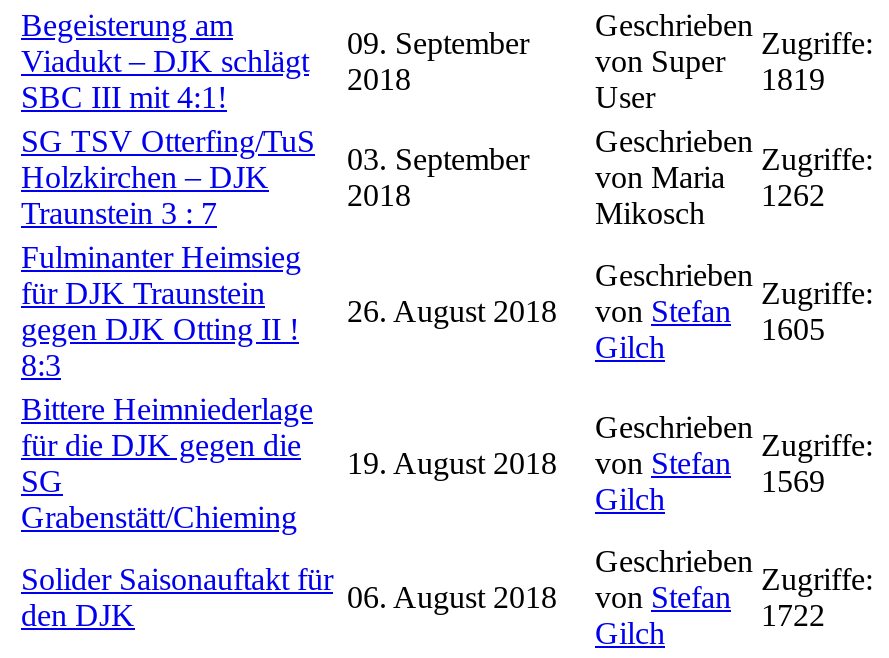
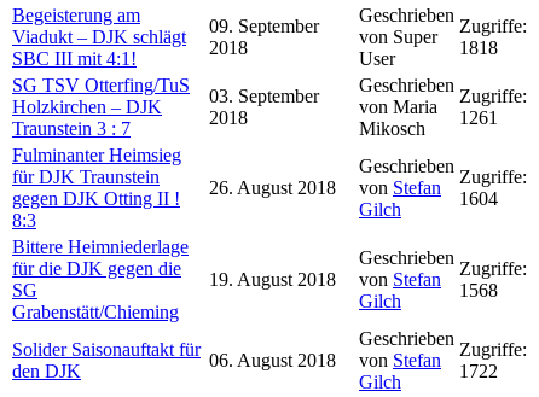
- 1819
+ 1818

- 1262
+ 1261

- 1605
+ 1604

- 1569
+ 1568
